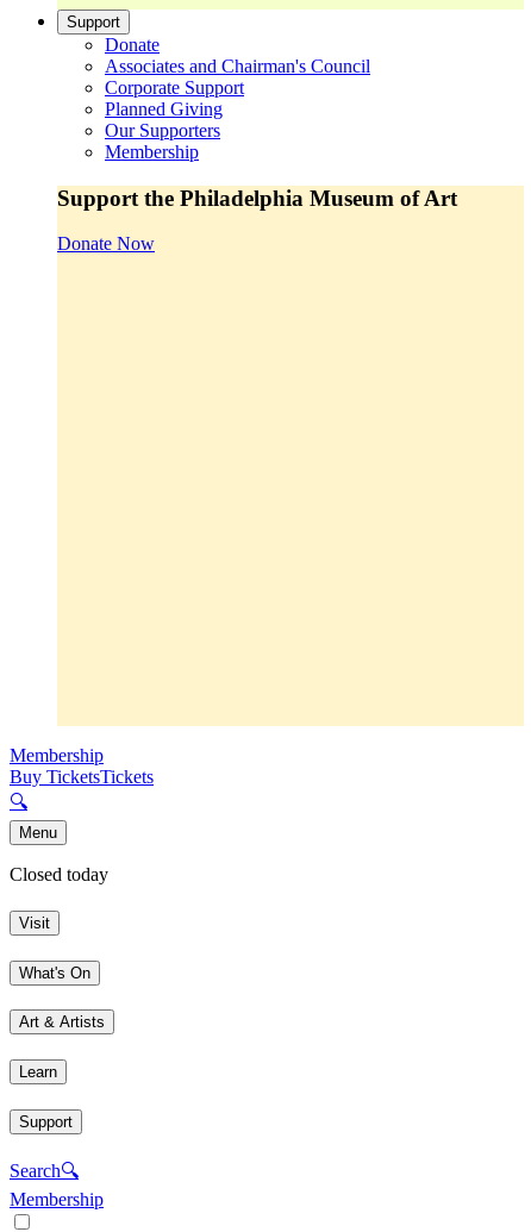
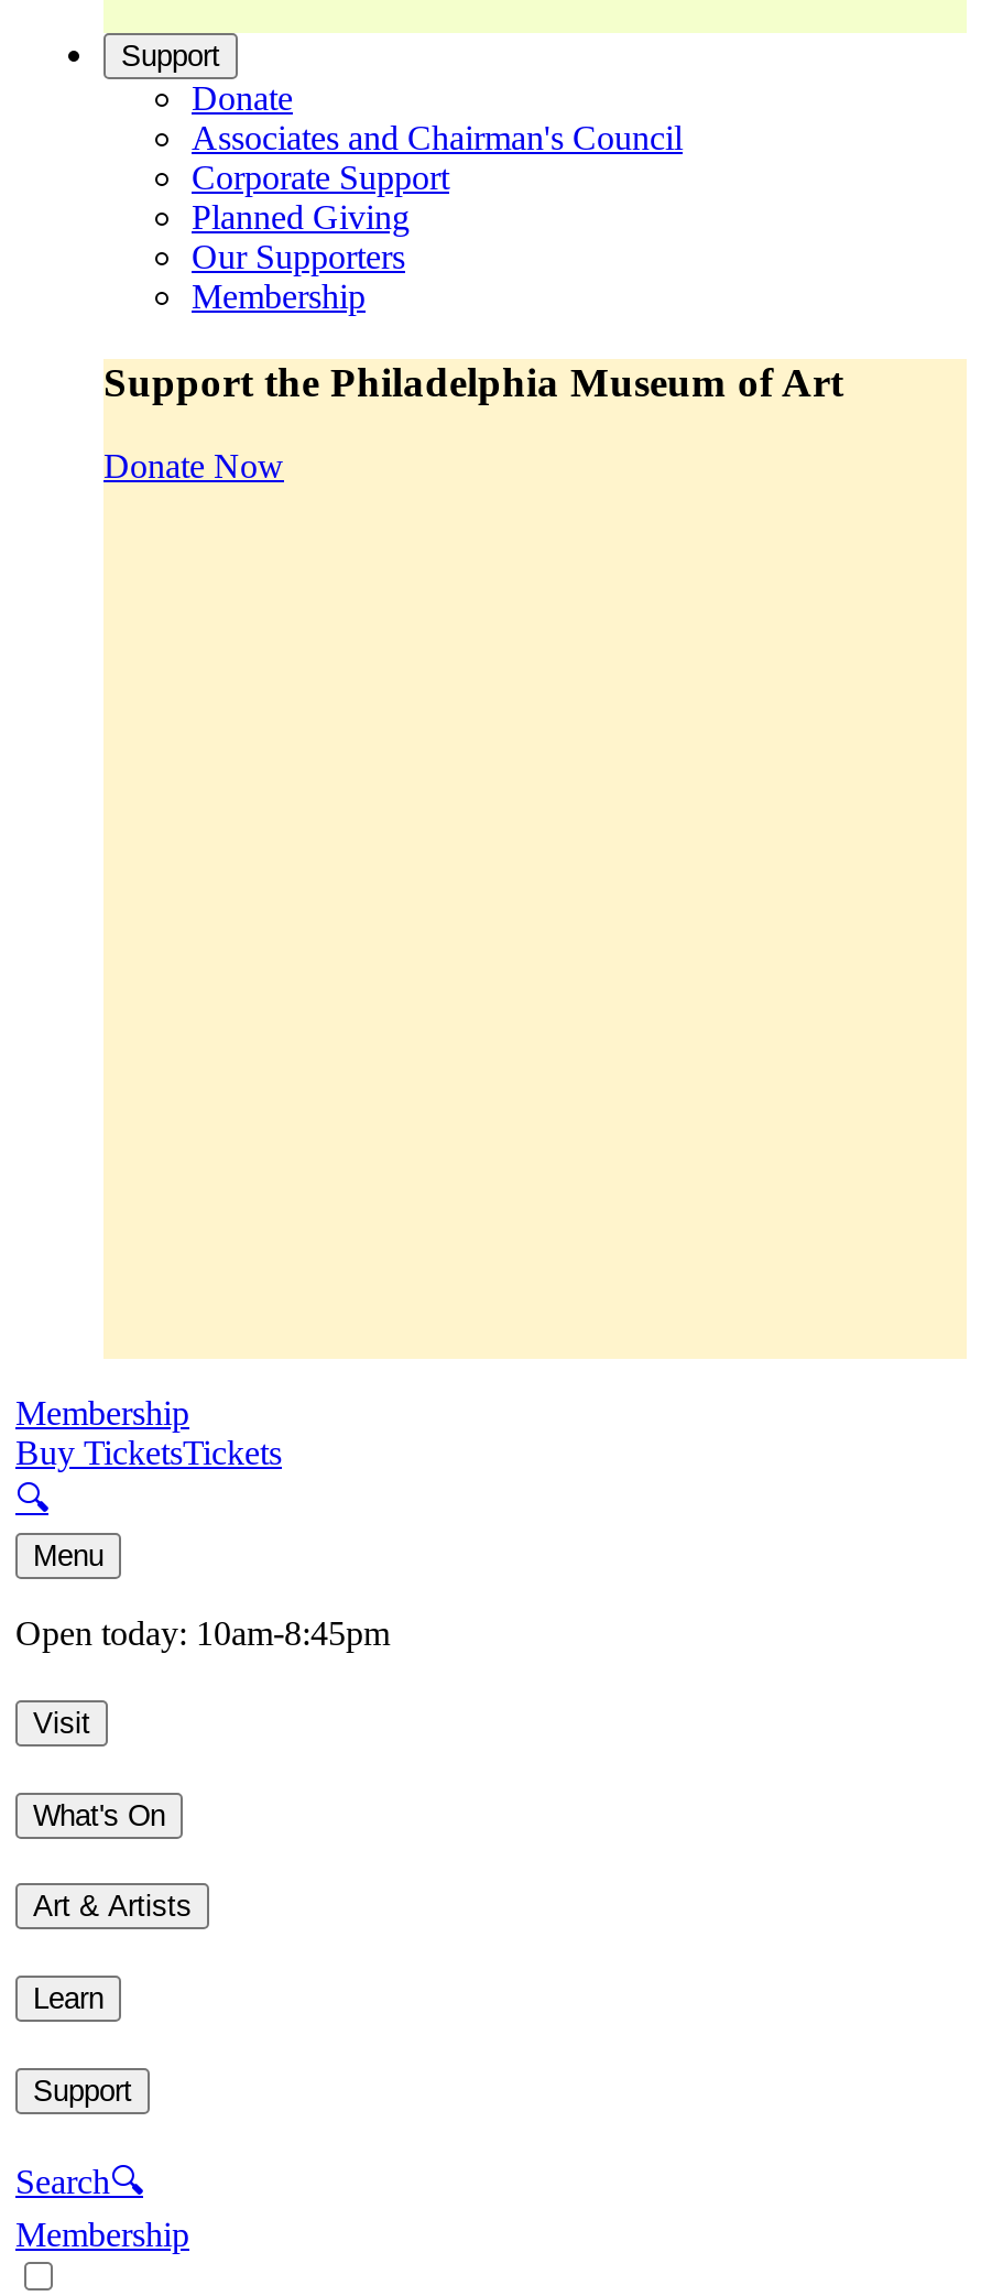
- Closed today
+ Open today: 10am-8:45pm
